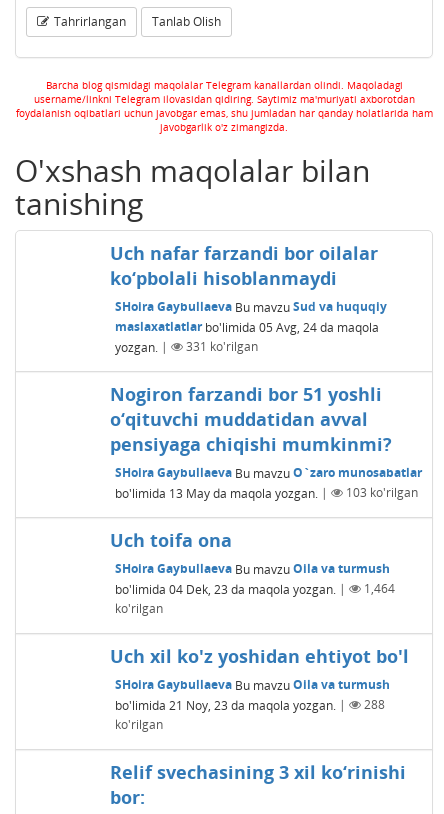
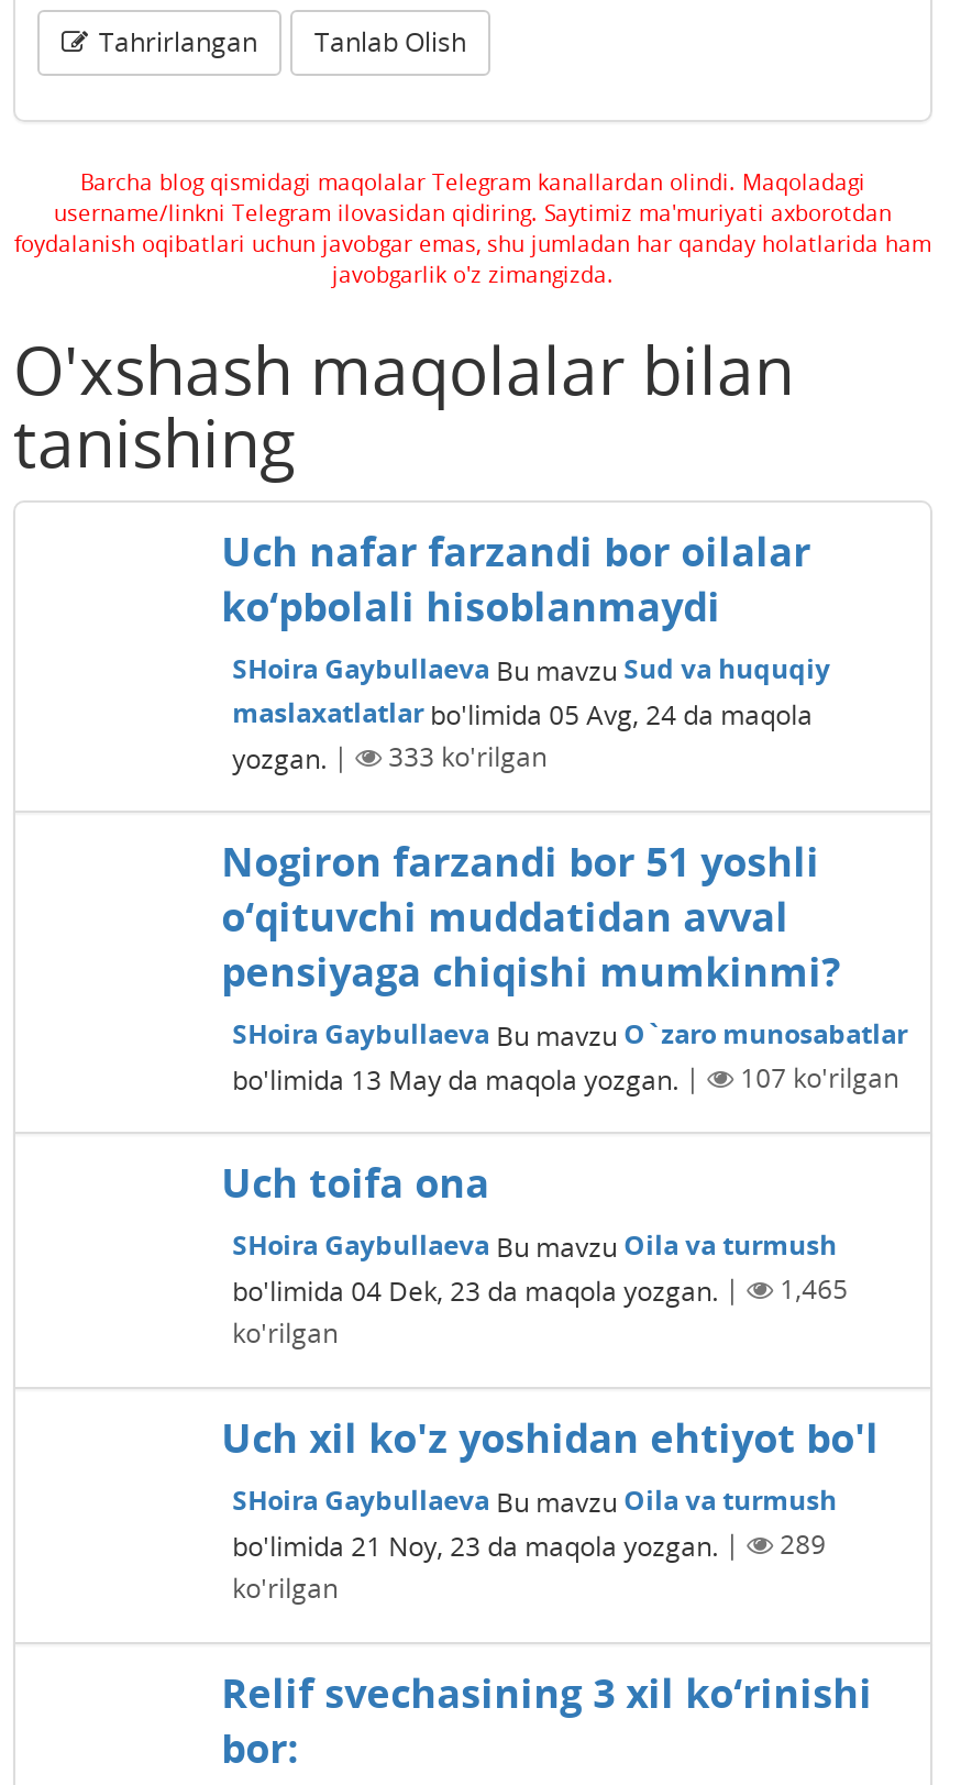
- 331 ko'rilgan
+ 333 ko'rilgan

- 103 ko'rilgan
+ 107 ko'rilgan

- 1,464
+ 1,465

- 288
+ 289
